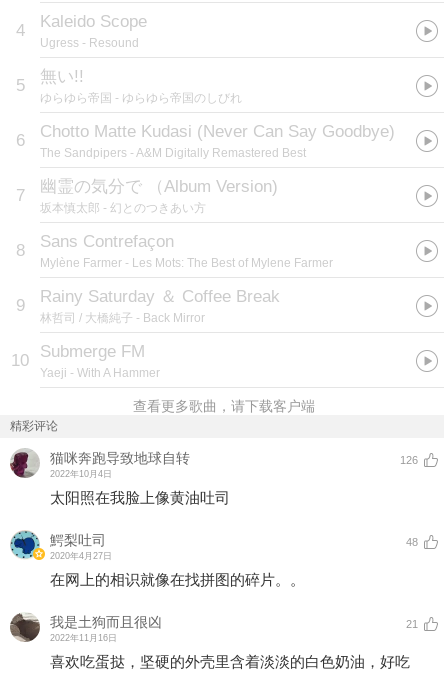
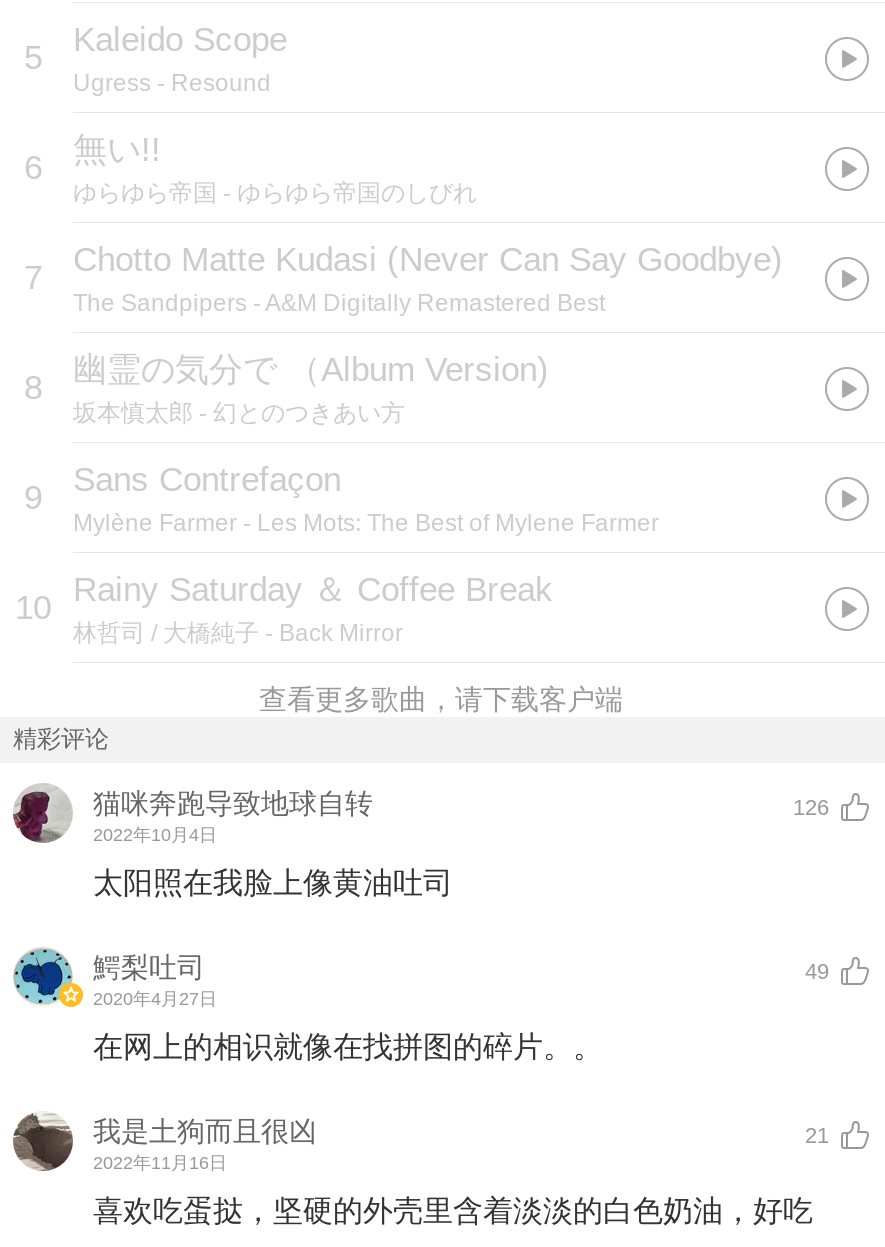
- 4 Kaleido Scope
+ 5 Kaleido Scope

- 5 無い!!
+ 6 無い!!

- 6 Chotto Matte Kudasi (Never Can Say Goodbye)
+ 7 Chotto Matte Kudasi (Never Can Say Goodbye)

- 7 幽霊の気分で （Album Version)
+ 8 幽霊の気分で （Album Version)

- 8 Sans Contrefaçon
+ 9 Sans Contrefaçon

- 9
- Rainy Saturday ＆ Coffee Break
+ 10 Rainy Saturday ＆ Coffee Break

- 10 Submerge FM
- Yaeji - With A Hammer

- 48
+ 49
